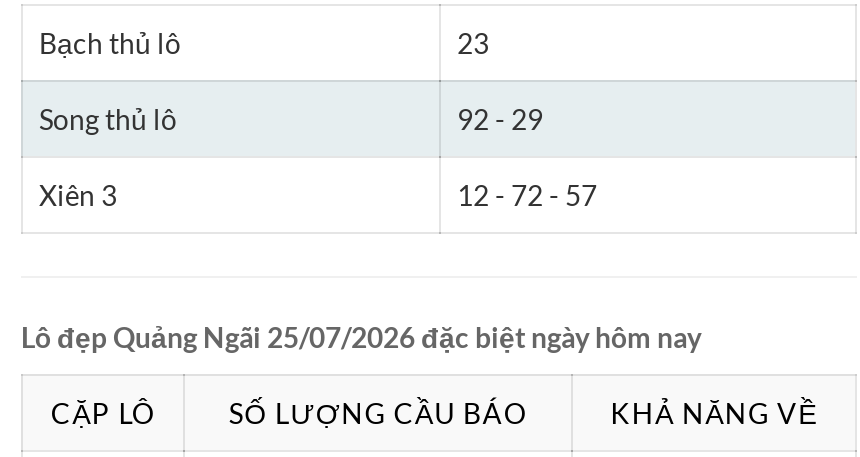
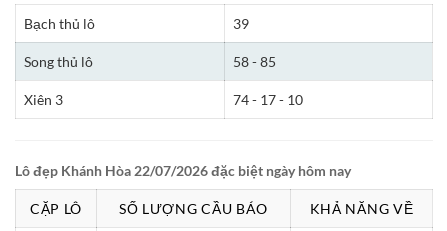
- 23
+ 39

- 92 - 29
+ 58 - 85

- 12 - 72 - 57
+ 74 - 17 - 10

- Lô đẹp Quảng Ngãi 25/07/2026 đặc biệt ngày hôm nay
+ Lô đẹp Khánh Hòa 22/07/2026 đặc biệt ngày hôm nay
